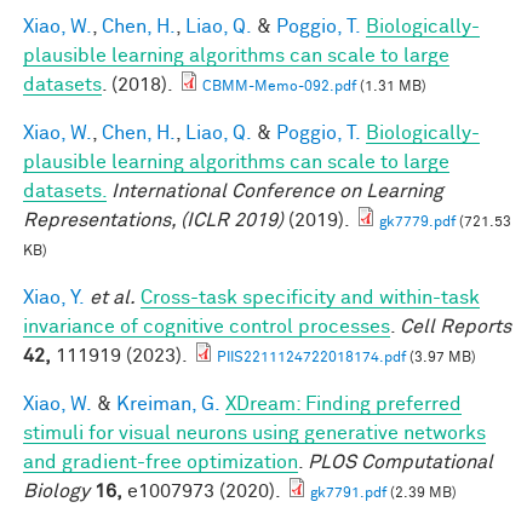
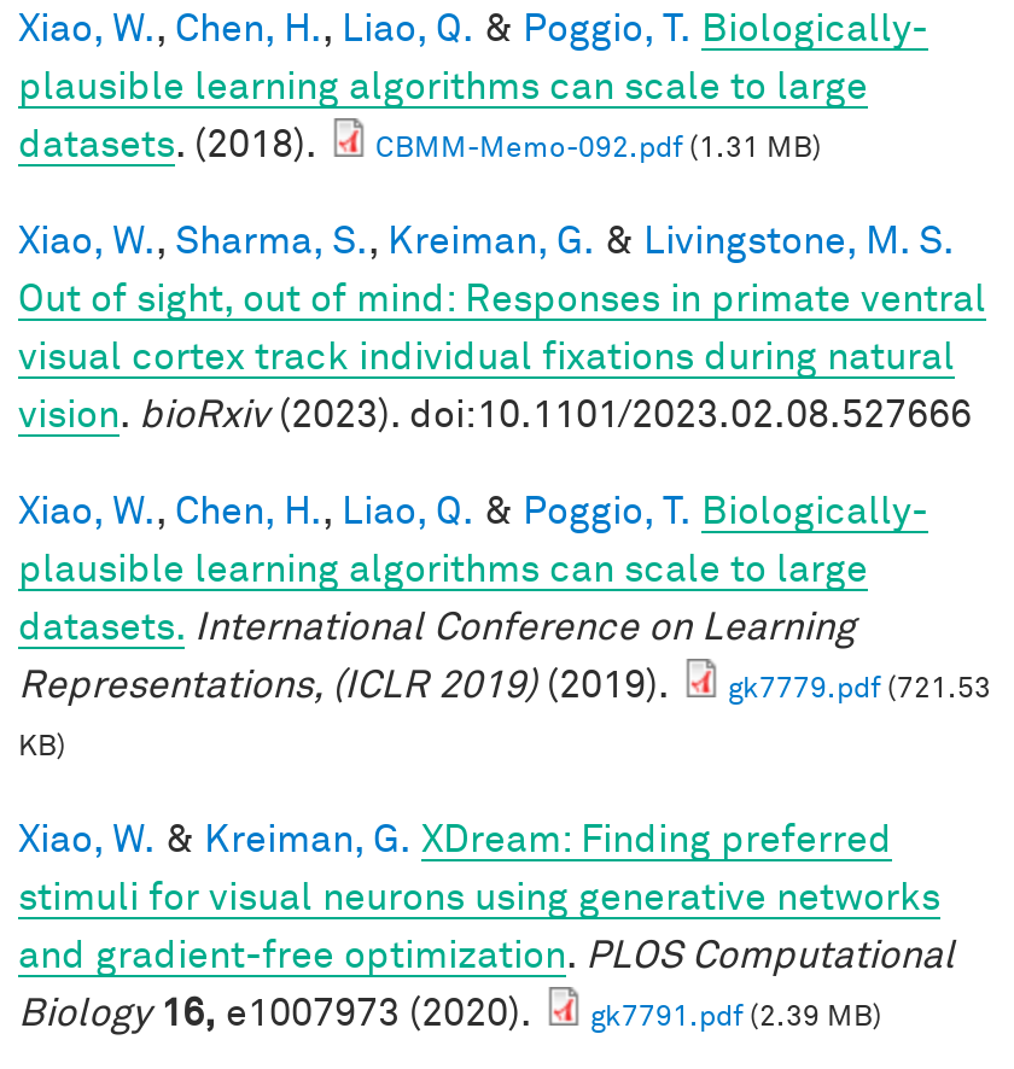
+ Xiao, W., Sharma, S., Kreiman, G. & Livingstone, M. S.
+ Out of sight, out of mind: Responses in primate ventral
+ visual cortex track individual fixations during natural
+ vision. bioRxiv (2023). doi:10.1101/2023.02.08.527666

moved down: Xiao, W., Chen, H., Liao, Q. & Poggio, T. Biologically- | plausible learning algorithms can scale to large | datasets. International Conference on Learning | Representations, (ICLR 2019) (2019). | gk7779.pdf (721.53 | KB)

- Xiao, Y. et al. Cross-task specificity and within-task
- invariance of cognitive control processes. Cell Reports
- 42, 111919 (2023).
- PIIS2211124722018174.pdf (3.97 MB)
